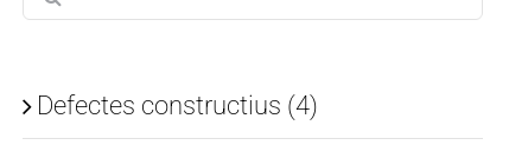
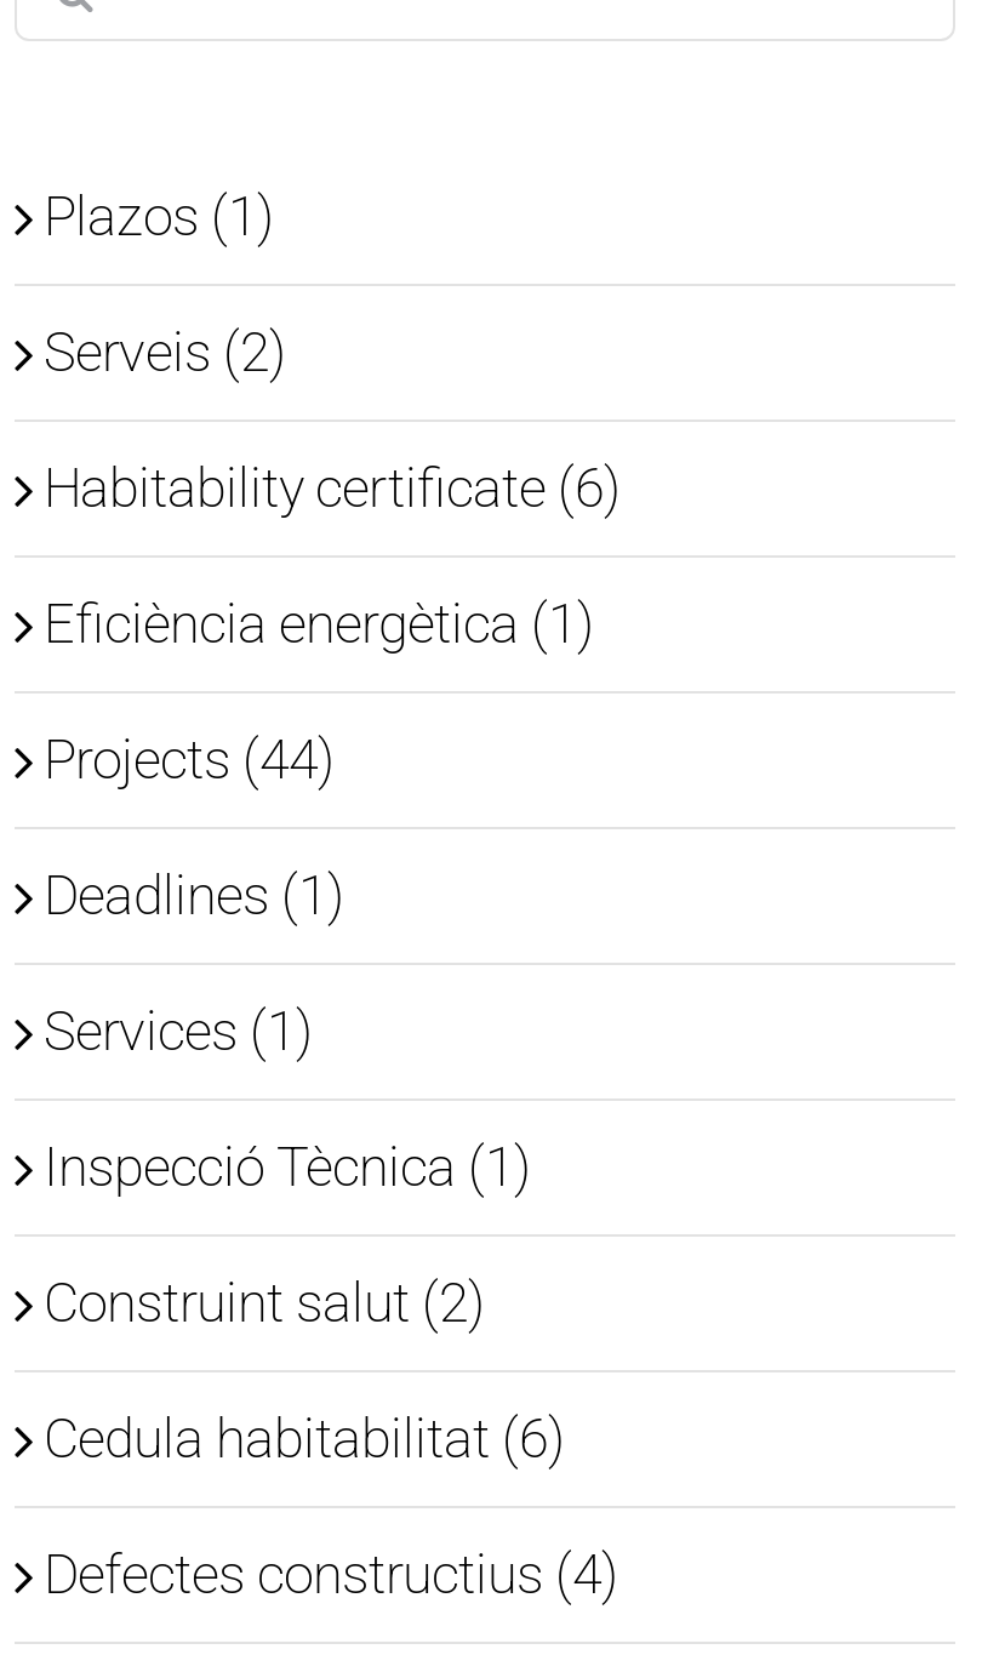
+ Plazos (1)
+ Serveis (2)
+ Habitability certificate (6)
+ Eficiència energètica (1)
+ Projects (44)
+ Deadlines (1)
+ Services (1)
+ Inspecció Tècnica (1)
+ Construint salut (2)
+ Cedula habitabilitat (6)
